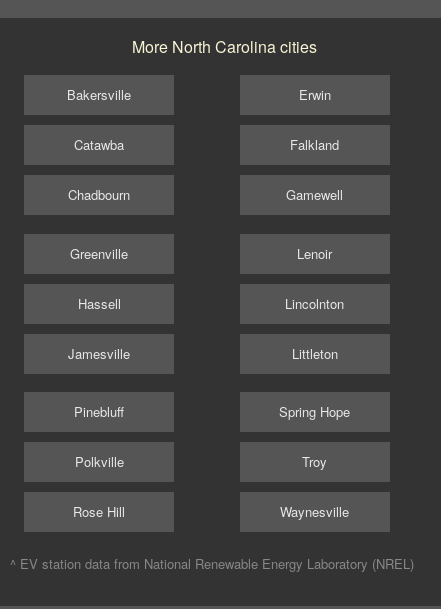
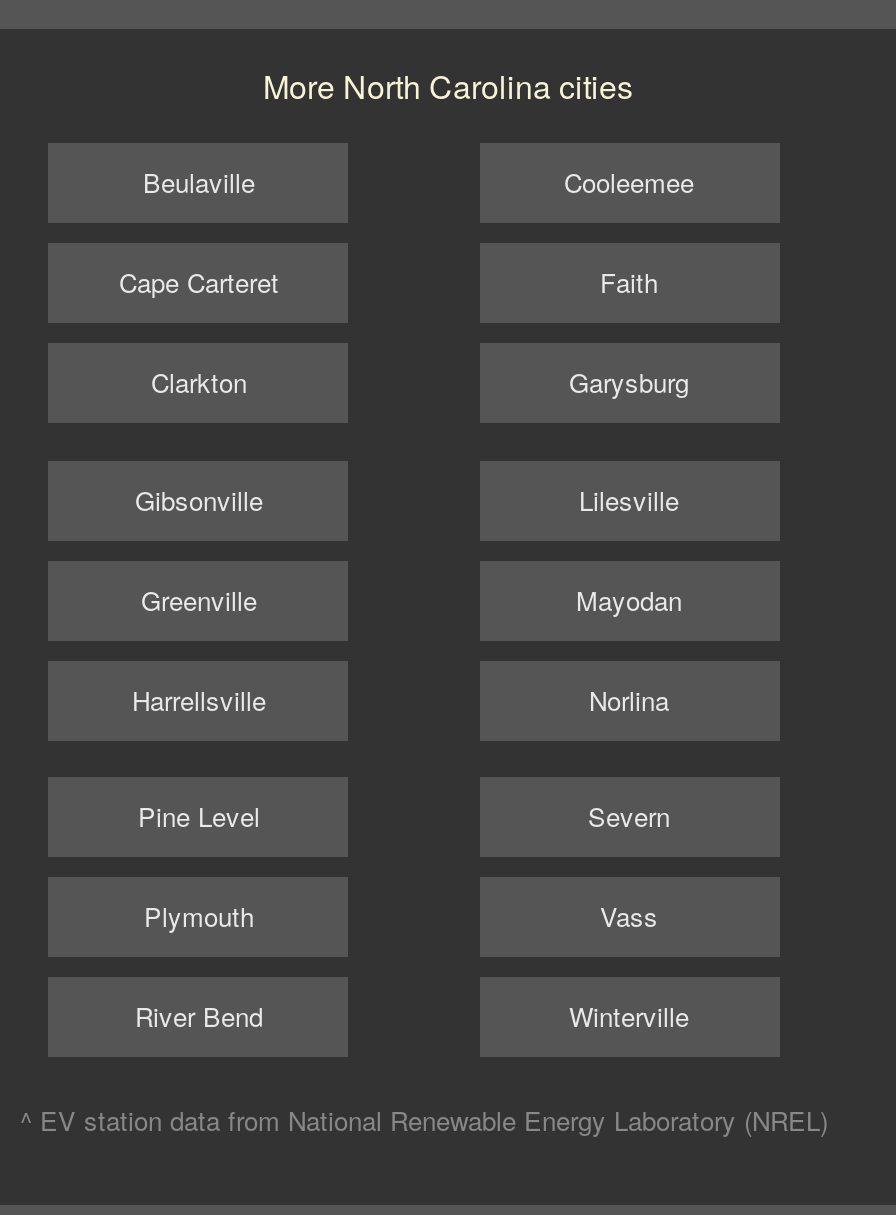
- Bakersville
- Catawba
- Chadbourn
+ Beulaville
+ Cape Carteret
+ Clarkton

- Erwin
- Falkland
- Gamewell
+ Cooleemee
+ Faith
+ Garysburg
+ Gibsonville

moved down: Greenville

- Lenoir
- Lincolnton
- Littleton
- Pinebluff
- Polkville
- Rose Hill
+ Lilesville
+ Mayodan
+ Norlina
+ Pine Level
+ Plymouth
+ River Bend

- Hassell
- Jamesville
+ Harrellsville

- Spring Hope
- Troy
- Waynesville
+ Severn
+ Vass
+ Winterville
